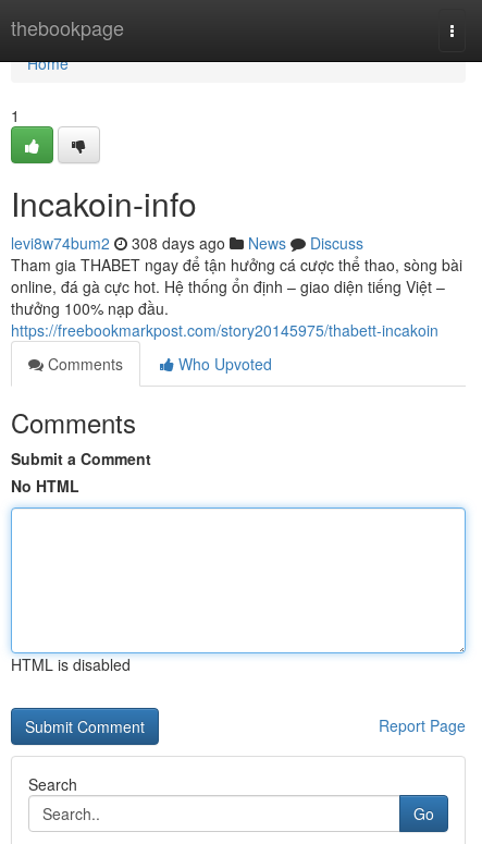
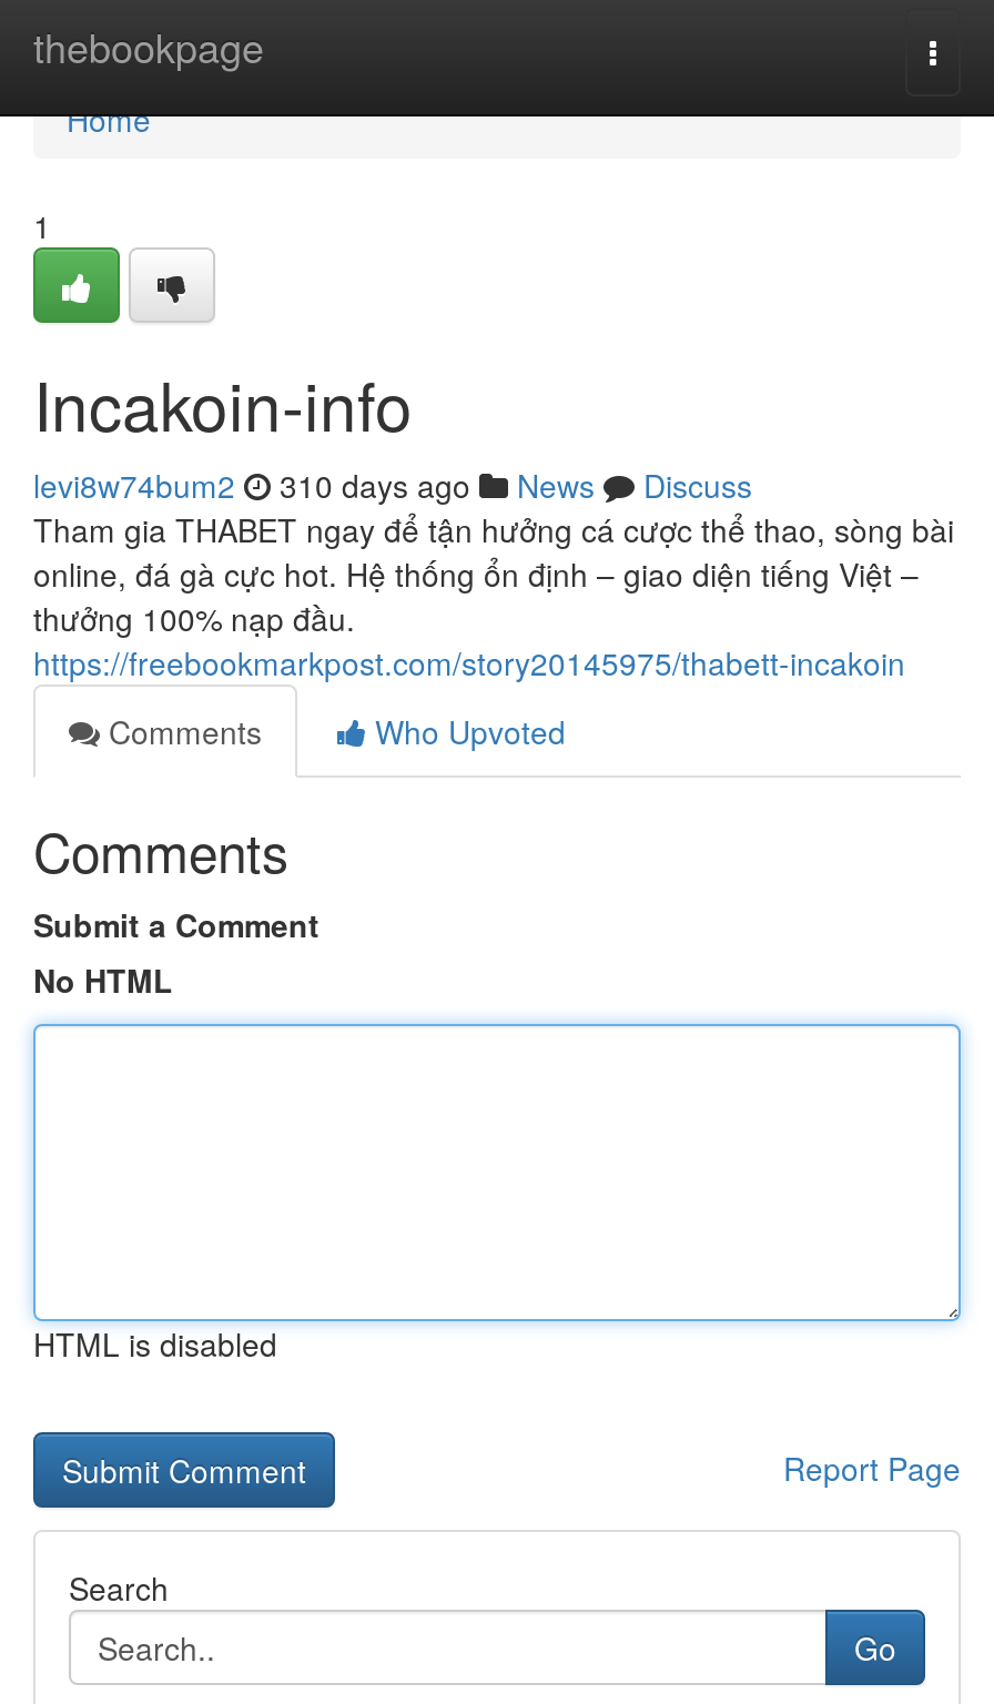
- levi8w74bum2 308 days ago News Discuss
+ levi8w74bum2 310 days ago News Discuss
